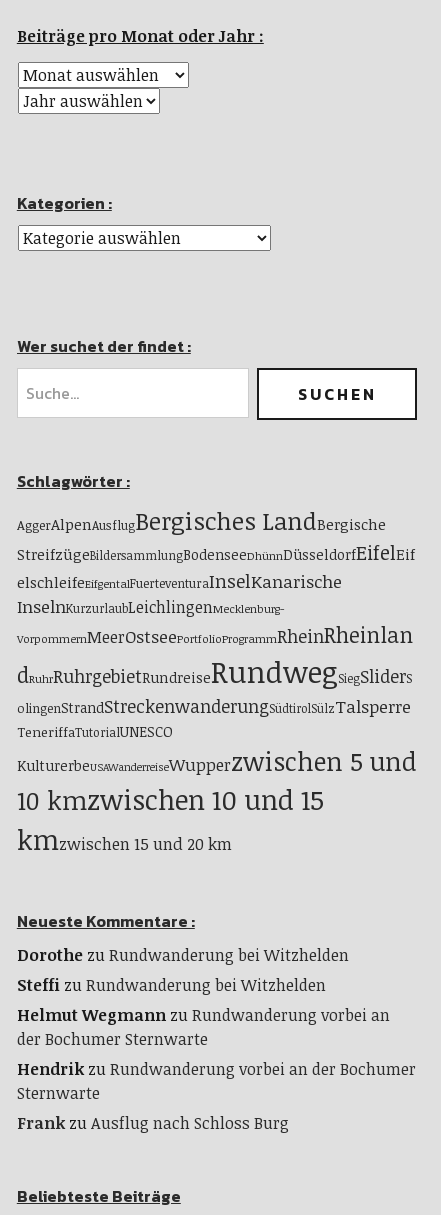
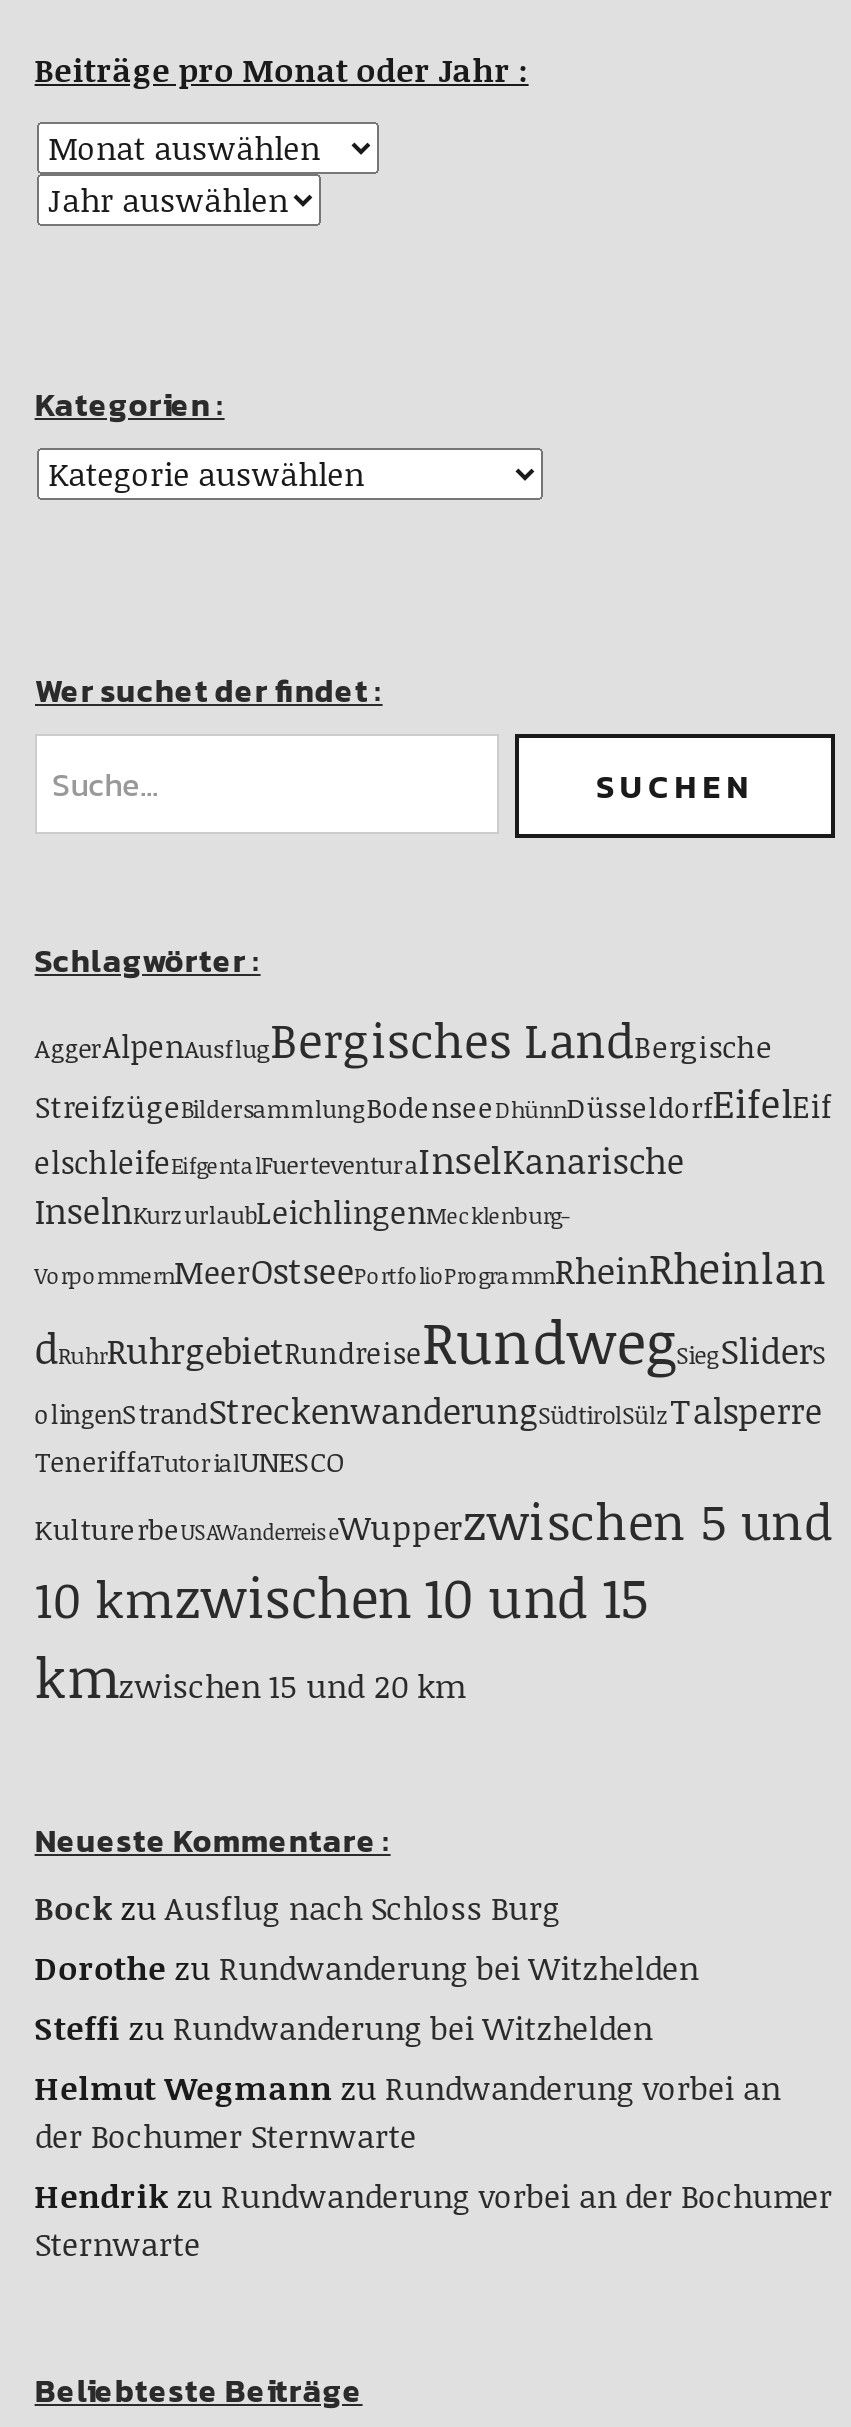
+ Bock zu Ausflug nach Schloss Burg

moved down: Dorothe zu Rundwanderung bei Witzhelden | Steffi zu Rundwanderung bei Witzhelden | Helmut Wegmann zu Rundwanderung vorbei an | der Bochumer Sternwarte | Hendrik zu Rundwanderung vorbei an der Bochumer | Sternwarte

- Frank zu Ausflug nach Schloss Burg
